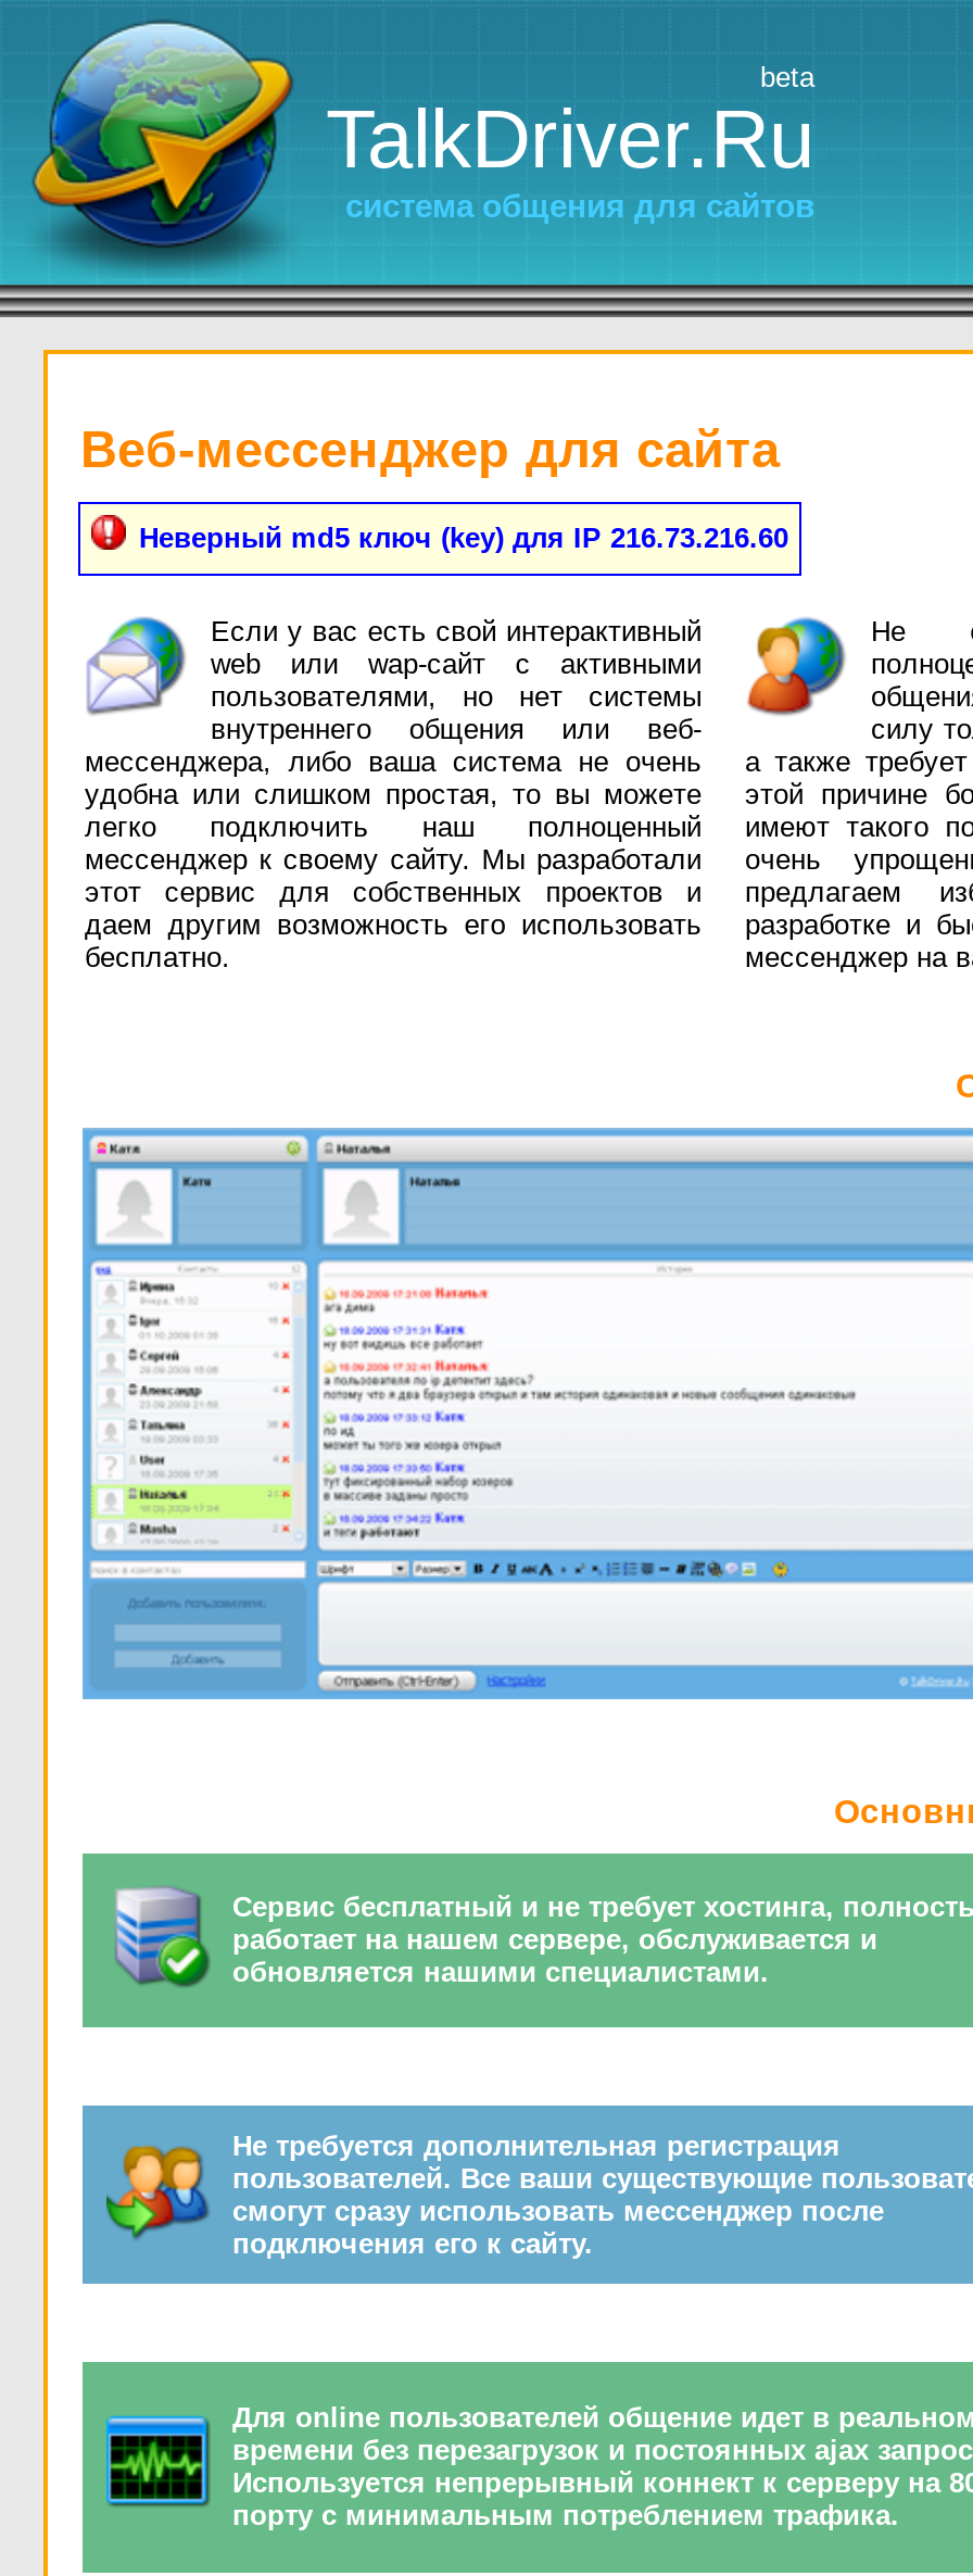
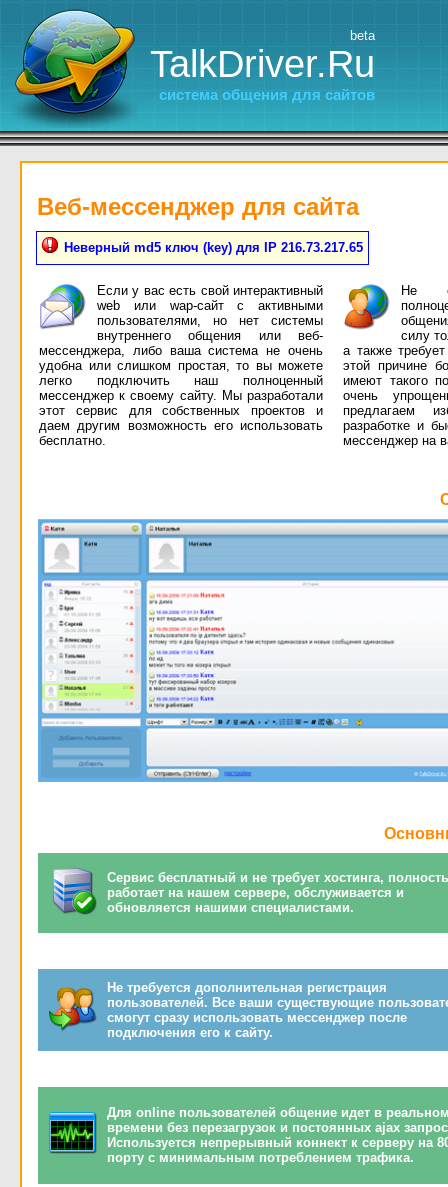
- Неверный md5 ключ (key) для IP 216.73.216.60
+ Неверный md5 ключ (key) для IP 216.73.217.65
